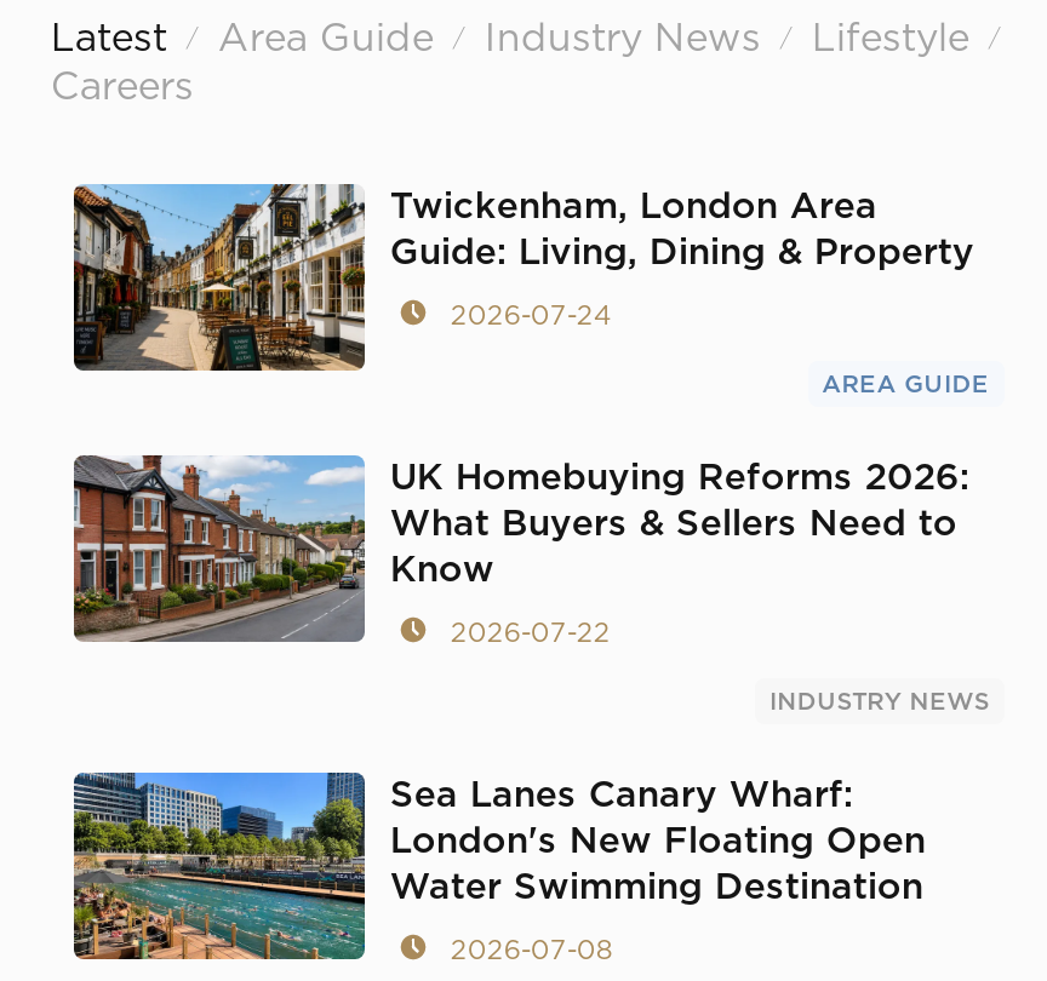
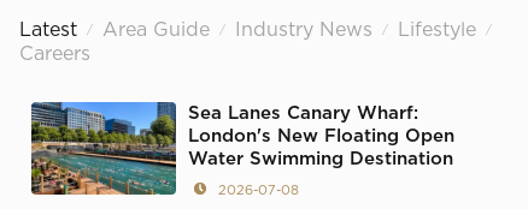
- [image]
- Twickenham, London Area
- Guide: Living, Dining & Property
- 2026-07-24
- AREA GUIDE
- UK Homebuying Reforms 2026:
- What Buyers & Sellers Need to
- Know
- 2026-07-22
- INDUSTRY NEWS

- [image]
